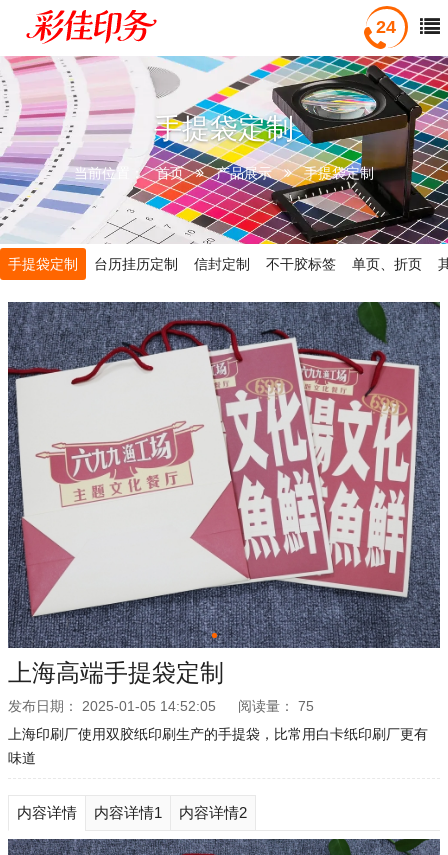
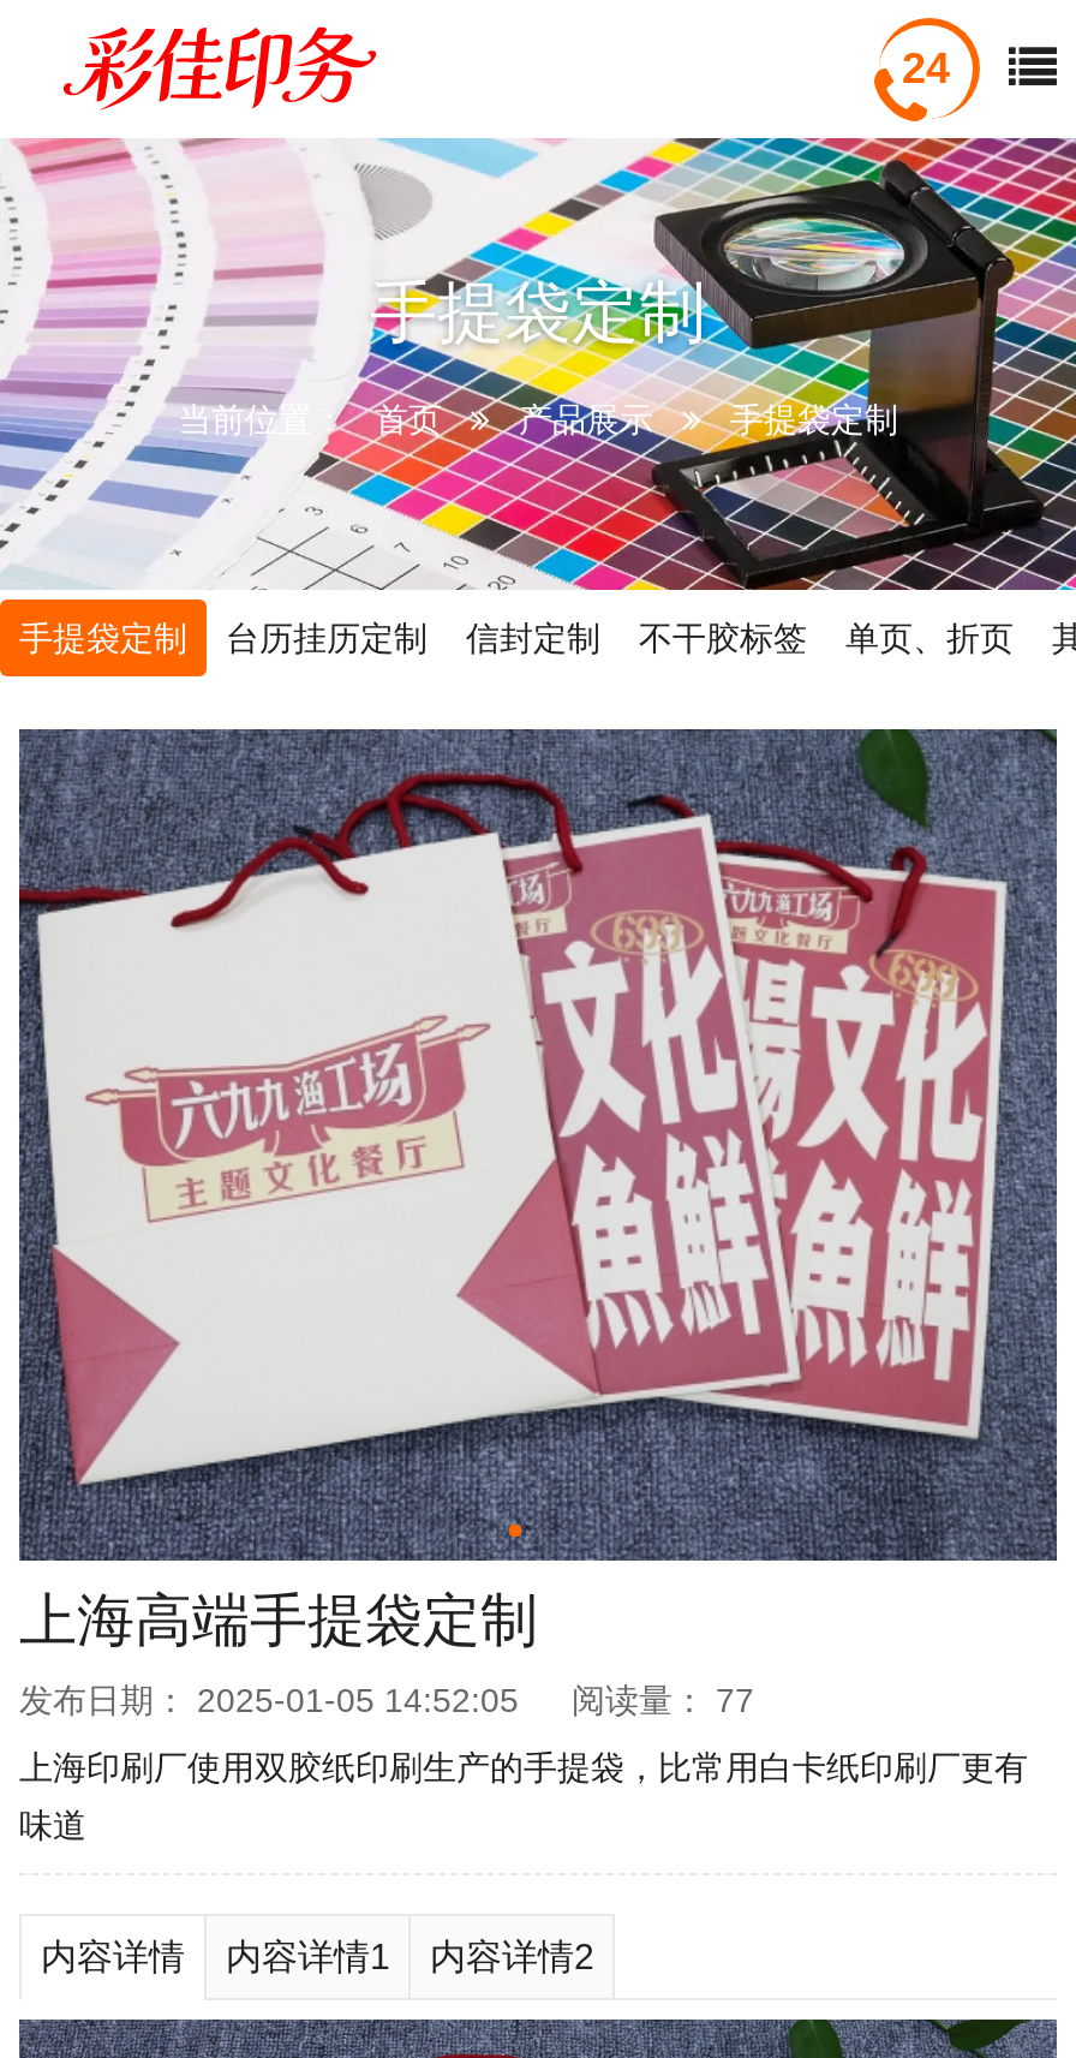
- 发布日期： 2025-01-05 14:52:05 阅读量： 75
+ 发布日期： 2025-01-05 14:52:05 阅读量： 77
